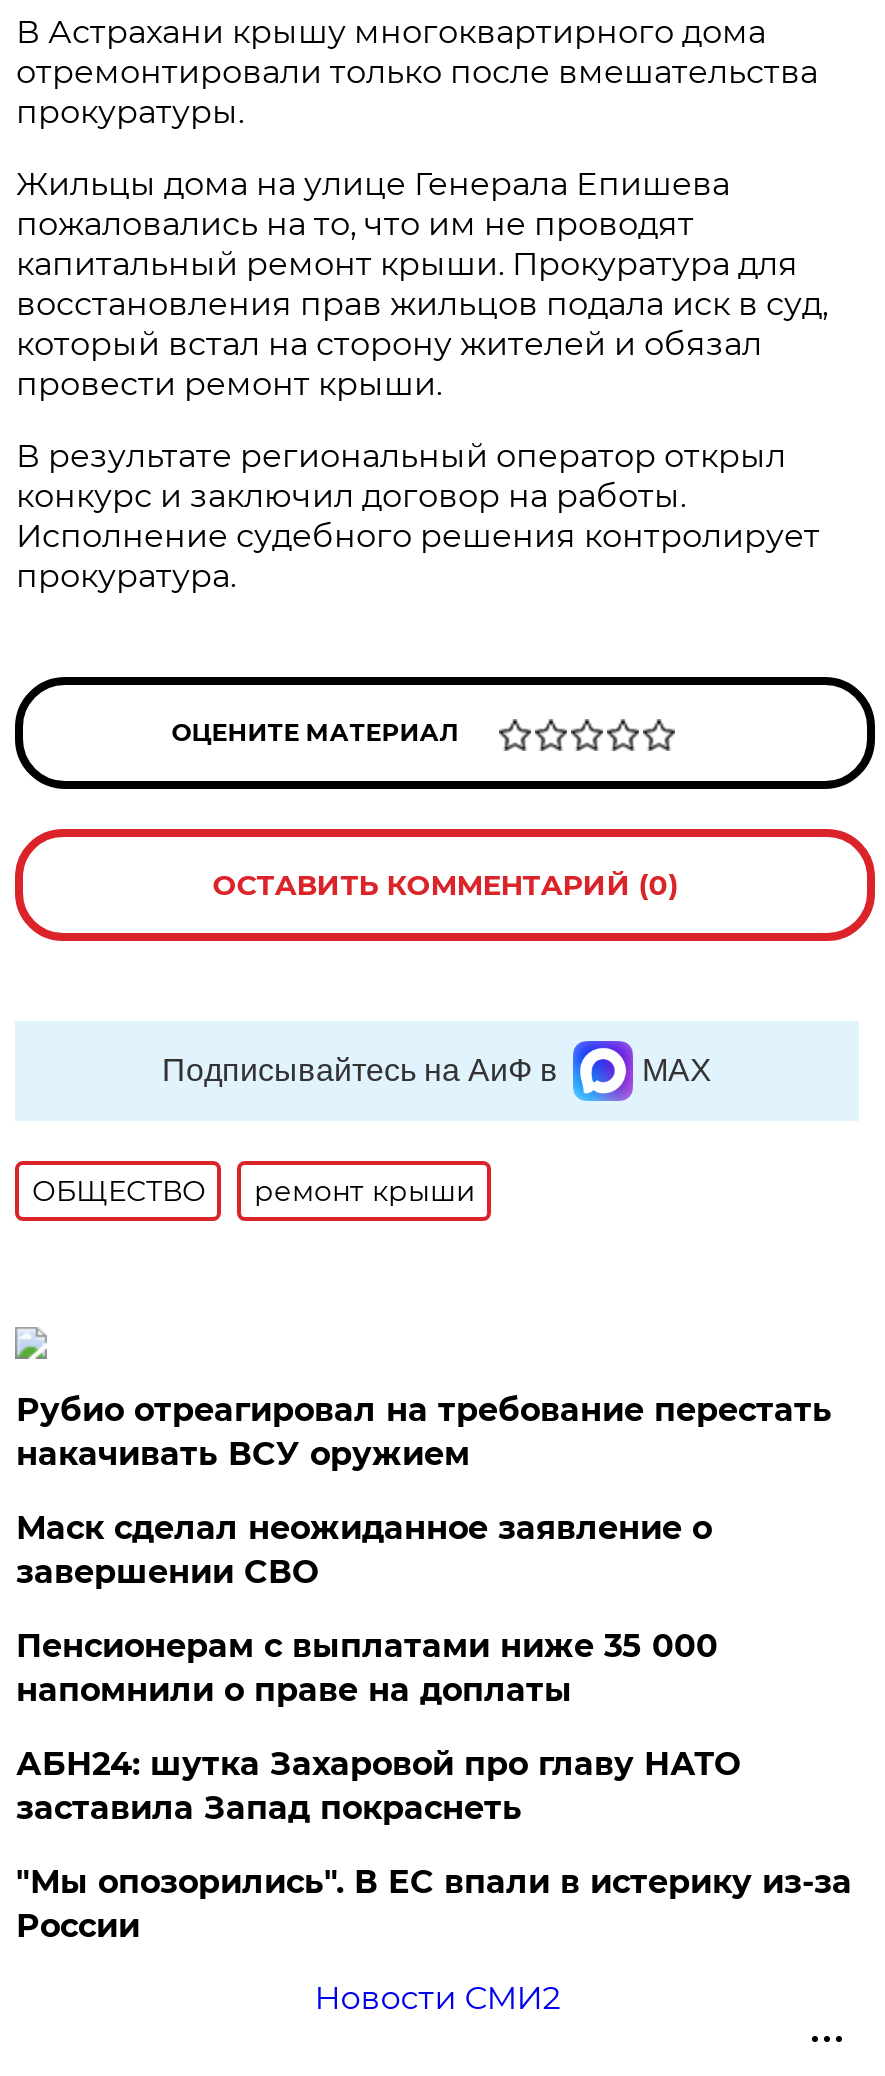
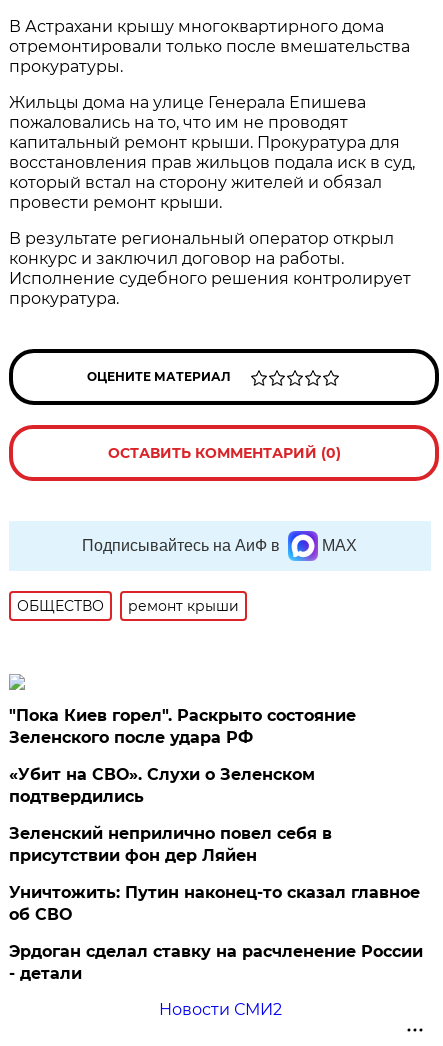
- Рубио отреагировал на требование перестать
- накачивать ВСУ оружием
+ "Пока Киев горел". Раскрыто состояние
+ Зеленского после удара РФ

- Маск сделал неожиданное заявление о
- завершении СВО
+ «Убит на СВО». Слухи о Зеленском
+ подтвердились

- Пенсионерам с выплатами ниже 35 000
- напомнили о праве на доплаты
+ Зеленский неприлично повел cебя в
+ присутствии фон дер Ляйен

- АБН24: шутка Захаровой про главу НАТО
- заставила Запад покраснеть
+ Уничтожить: Путин наконец-то сказал главное
+ об СВО

- "Мы опозорились". В ЕС впали в истерику из-за
- России
+ Эрдоган сделал ставку на расчленение России
+ - детали
